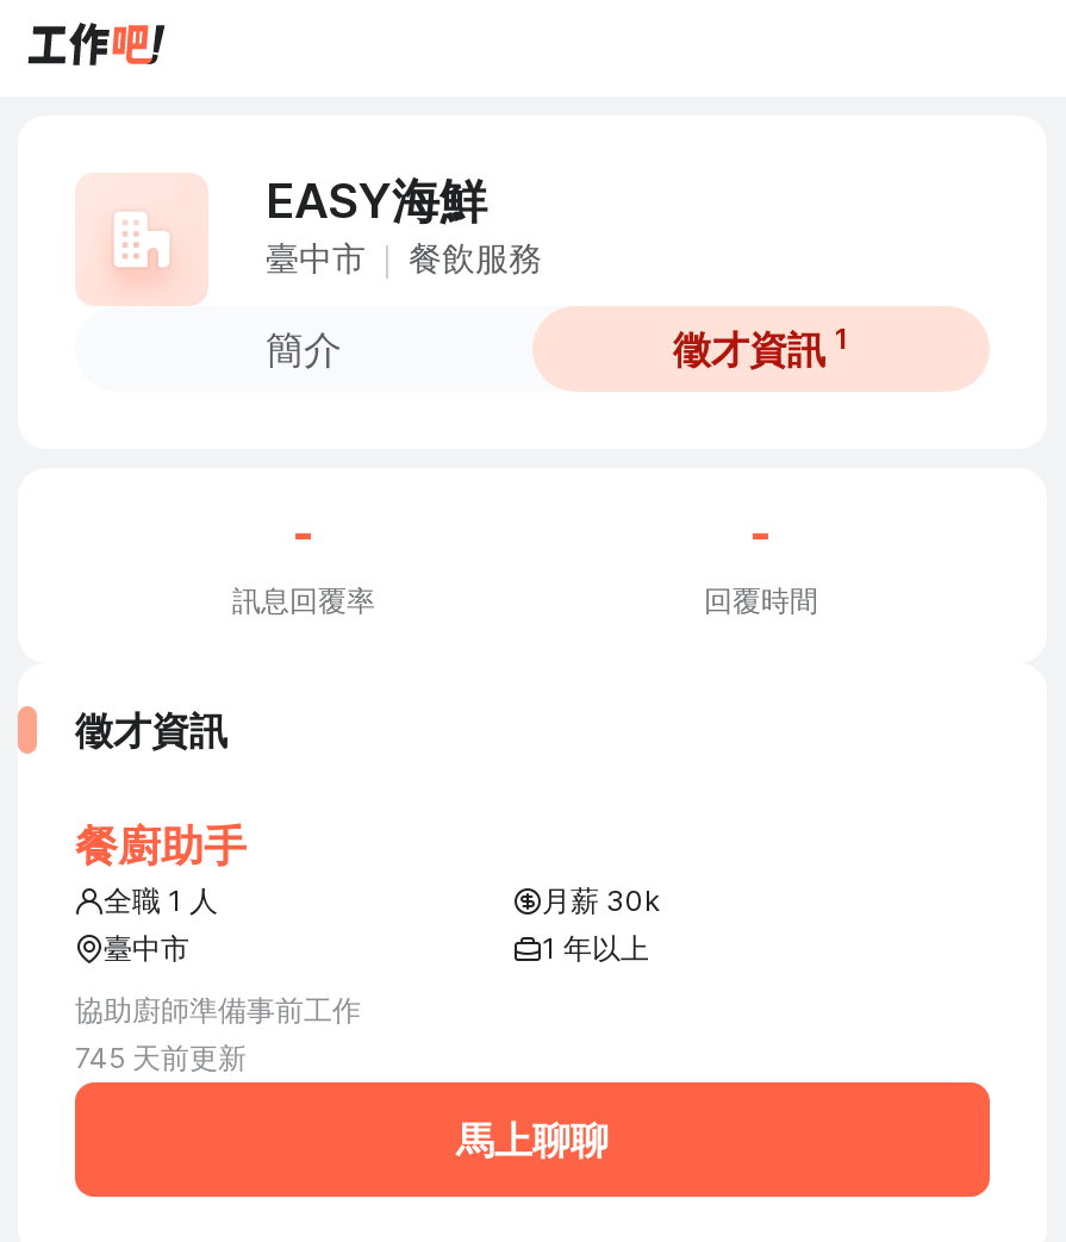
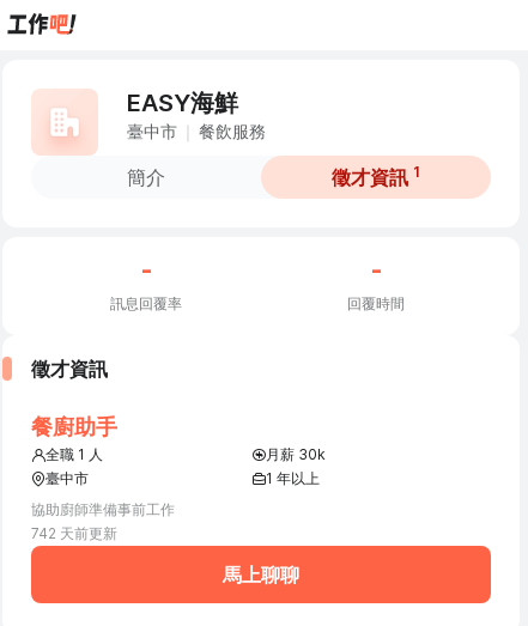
- 745 天前更新
+ 742 天前更新
